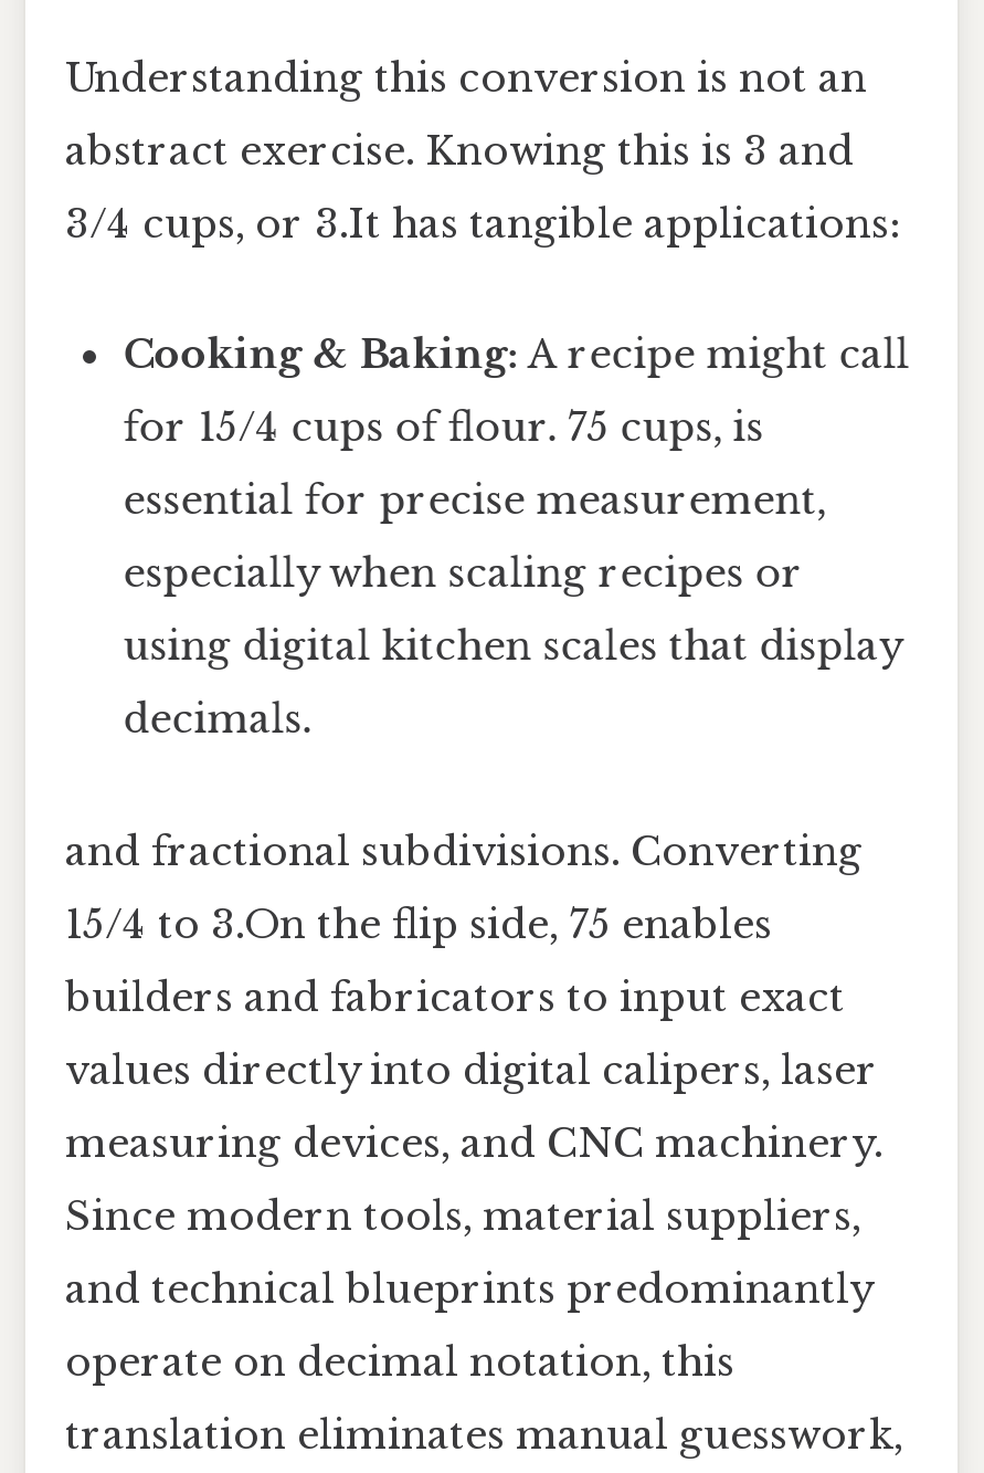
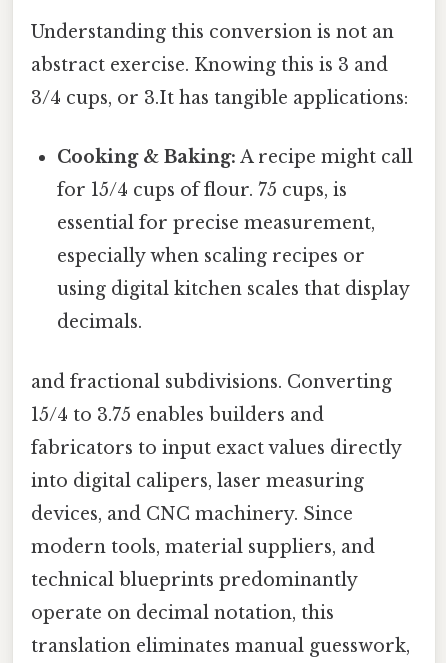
- 15/4 to 3.On the flip side, 75 enables
+ 15/4 to 3.75 enables builders and

- builders and fabricators to input exact
+ fabricators to input exact values directly

- values directly into digital calipers, laser
+ into digital calipers, laser measuring

- measuring devices, and CNC machinery.
+ devices, and CNC machinery. Since

- Since modern tools, material suppliers,
+ modern tools, material suppliers, and

- and technical blueprints predominantly
+ technical blueprints predominantly
